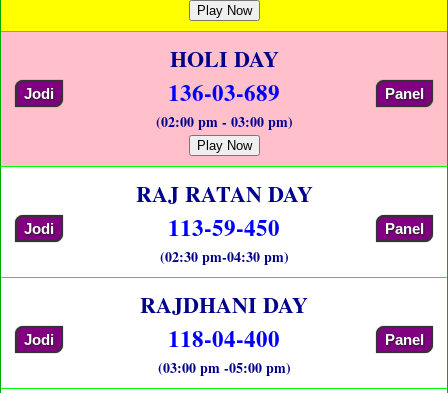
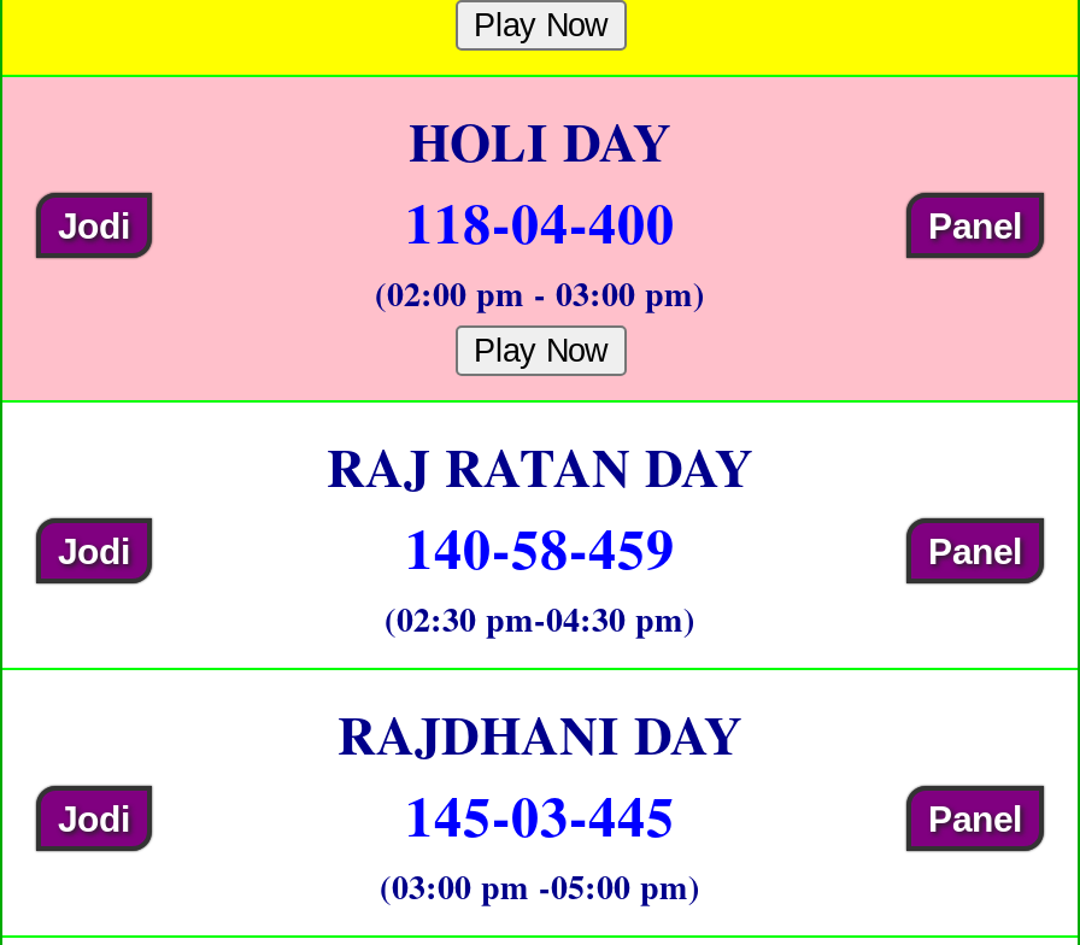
- 136-03-689
+ 118-04-400

- 113-59-450
+ 140-58-459

- 118-04-400
+ 145-03-445
